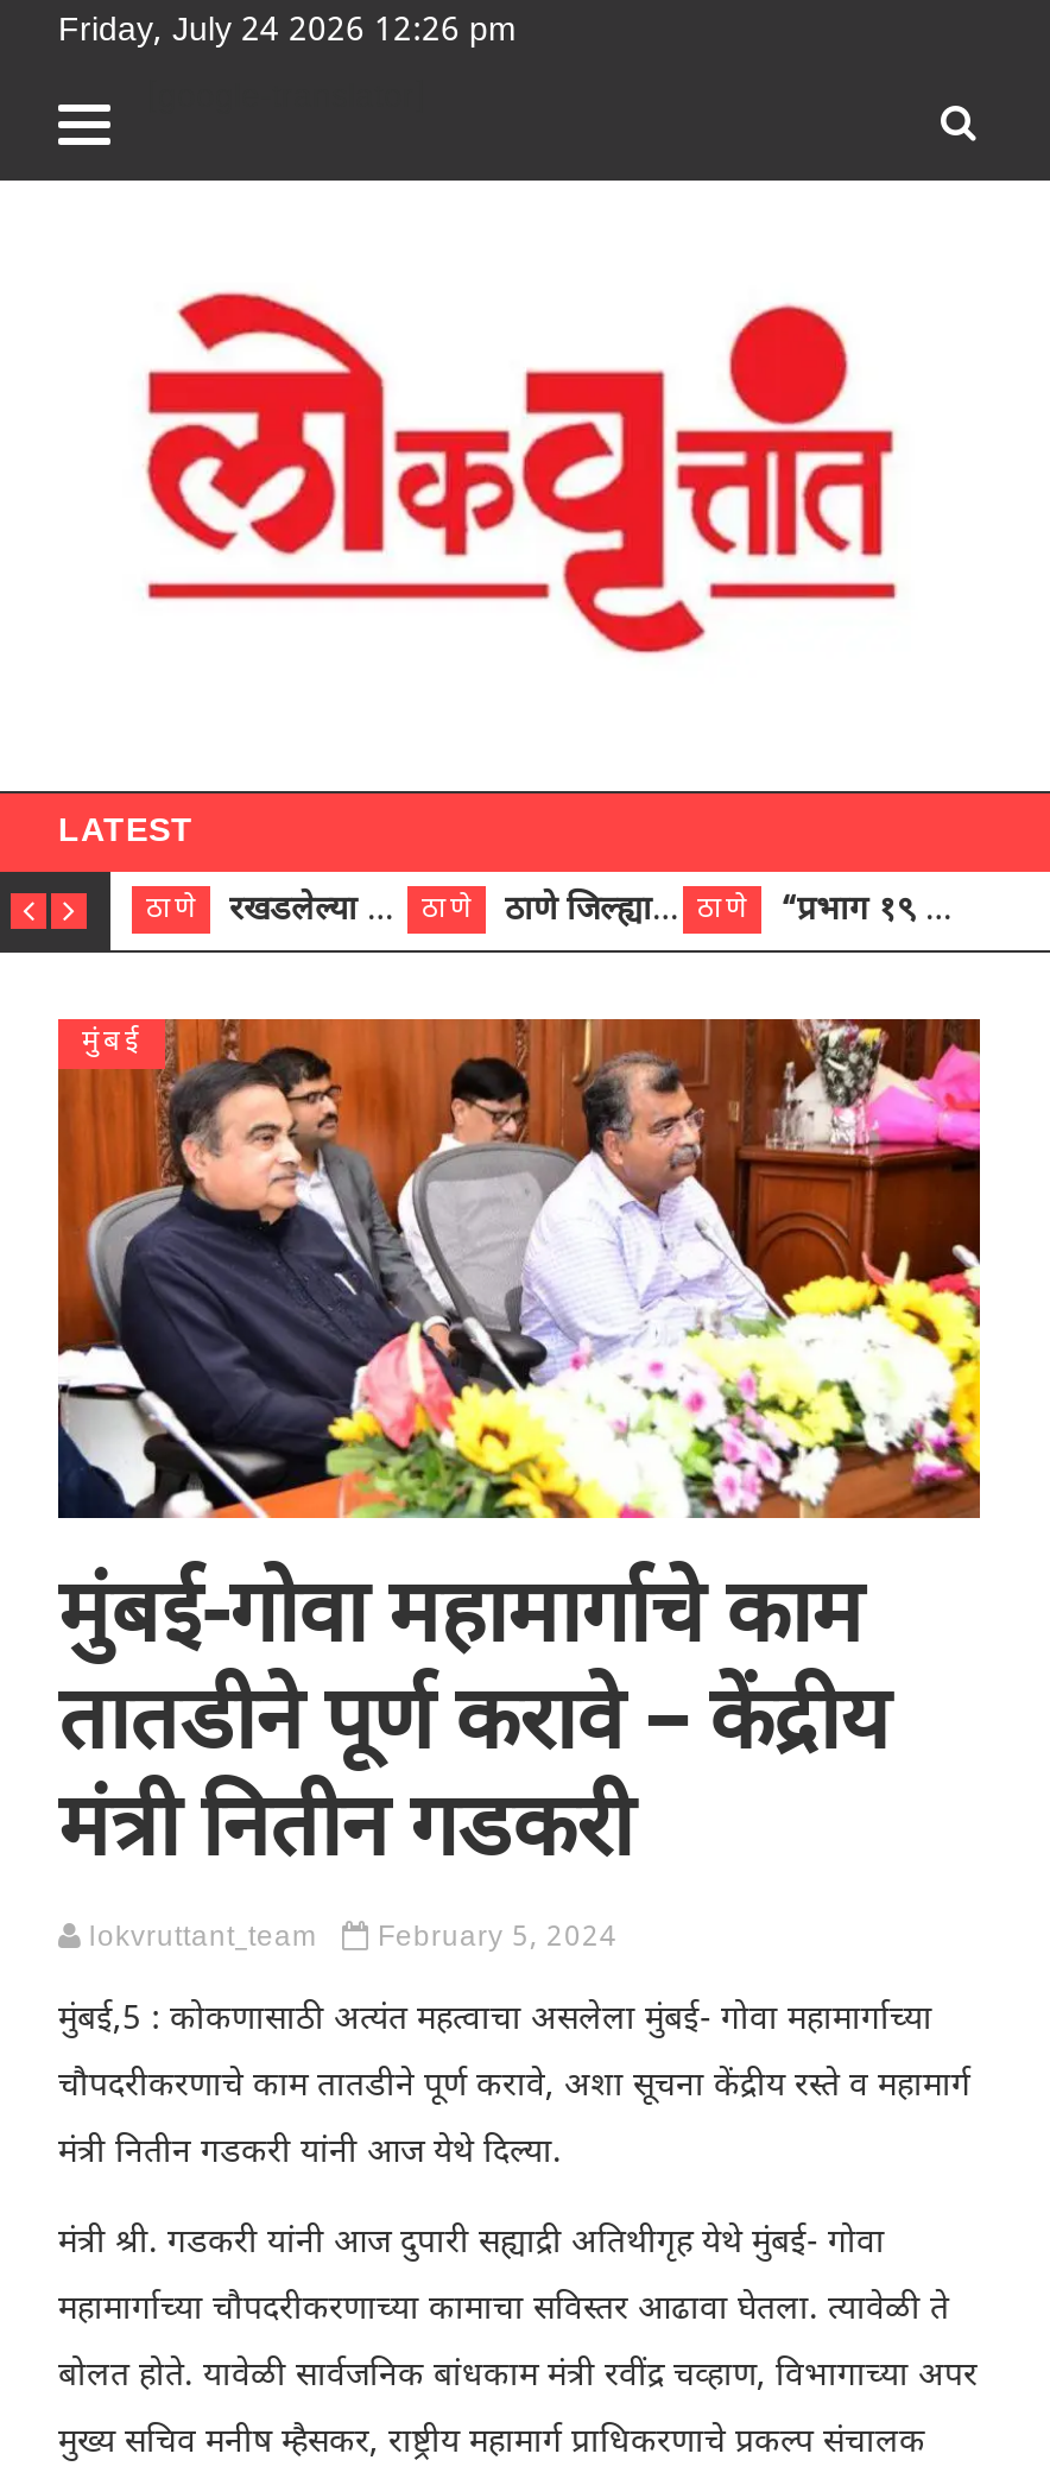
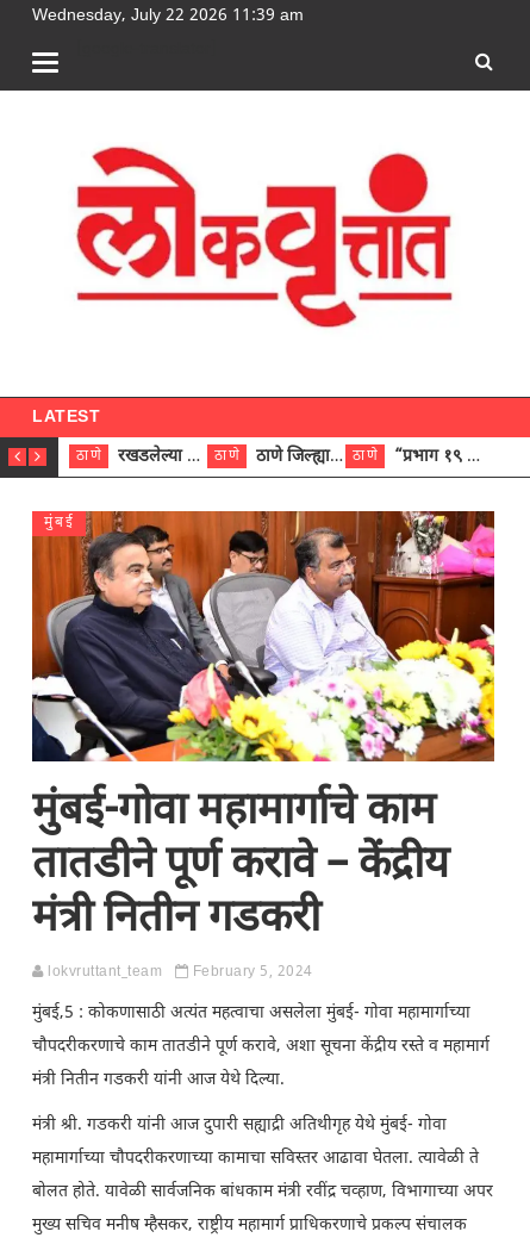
- Friday, July 24 2026 12:26 pm
+ Wednesday, July 22 2026 11:39 am
